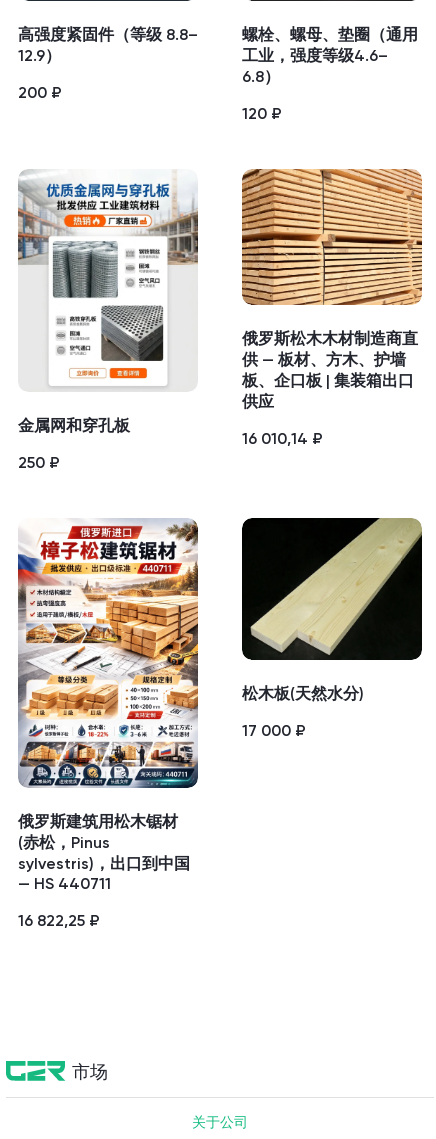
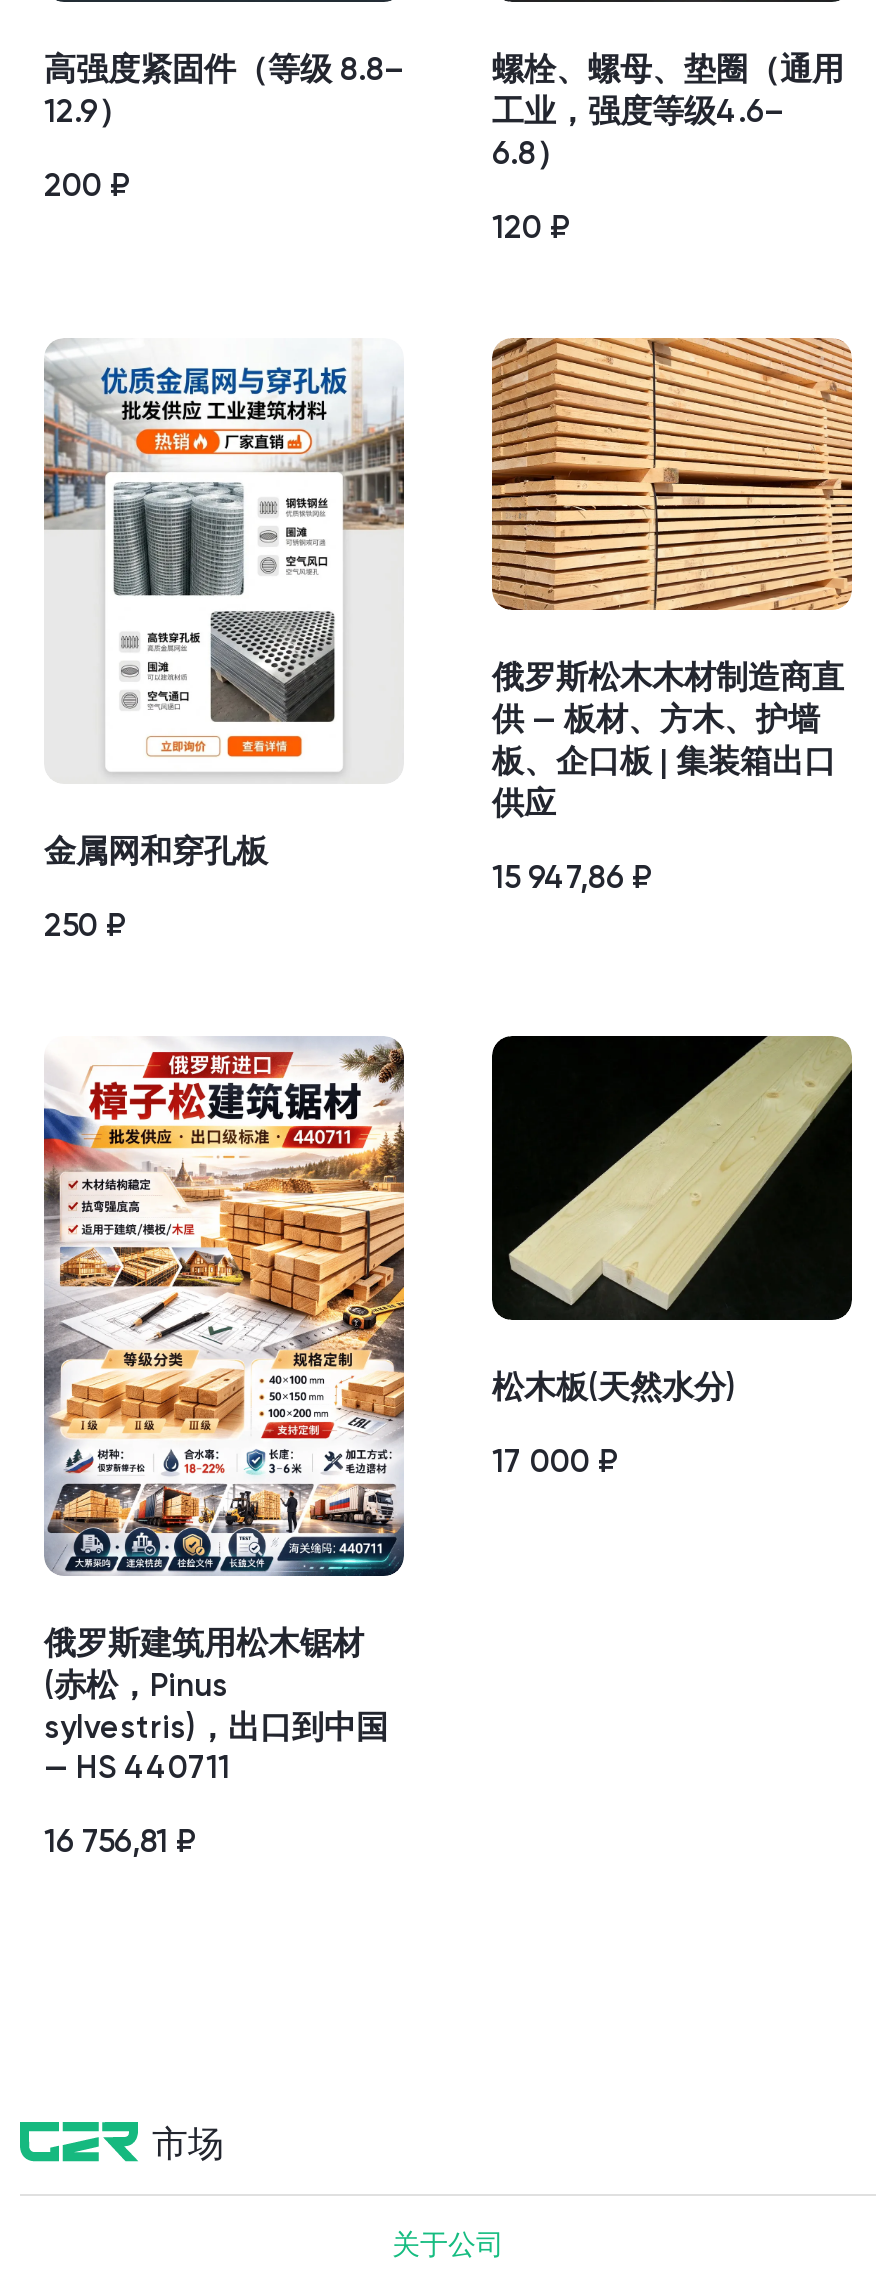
- 16 010,14 ₽
+ 15 947,86 ₽

- 16 822,25 ₽
+ 16 756,81 ₽
